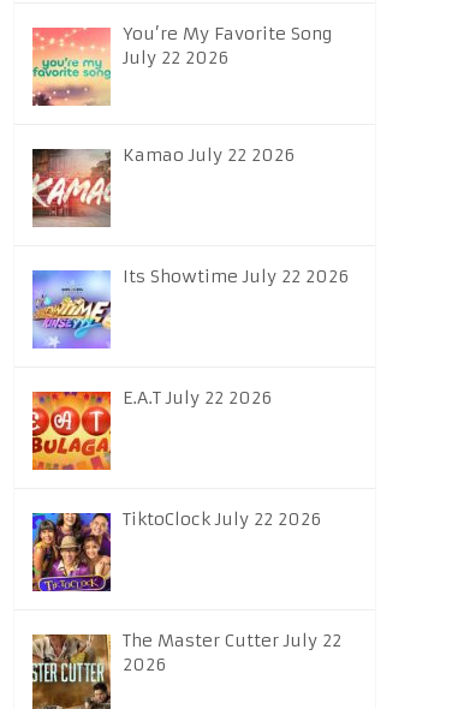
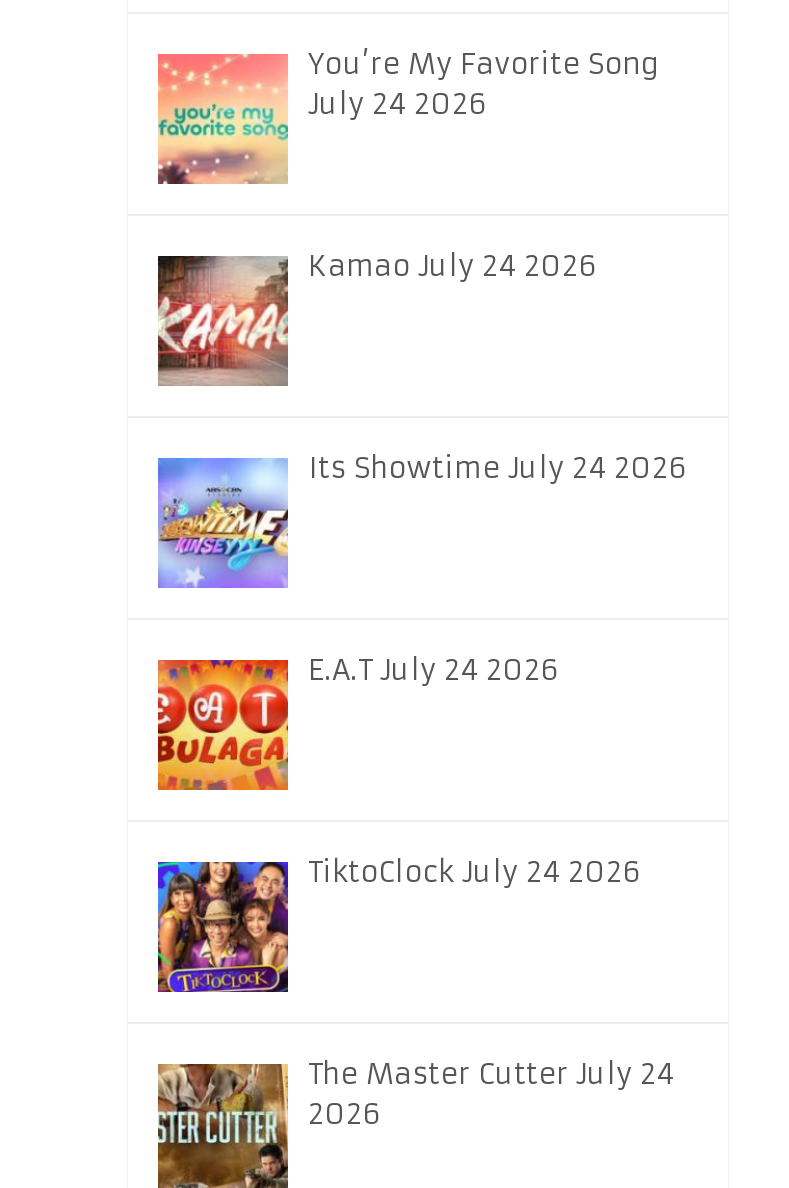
- July 22 2026
+ July 24 2026

- Kamao July 22 2026
+ Kamao July 24 2026

- Its Showtime July 22 2026
+ Its Showtime July 24 2026

- E.A.T July 22 2026
+ E.A.T July 24 2026

- TiktoClock July 22 2026
+ TiktoClock July 24 2026

- The Master Cutter July 22
+ The Master Cutter July 24
